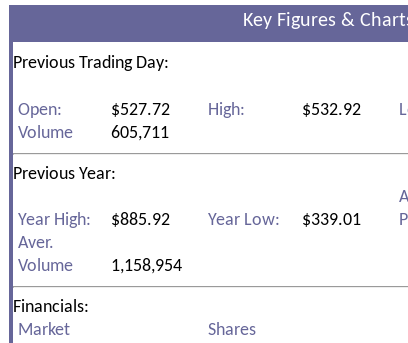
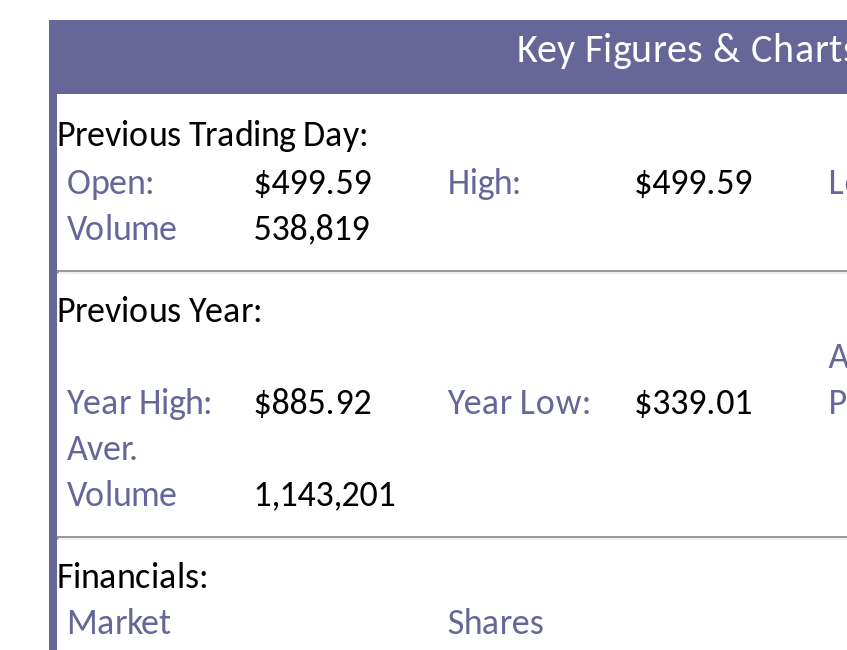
- $527.72
+ $499.59

- $532.92
+ $499.59

- 605,711
+ 538,819

- 1,158,954
+ 1,143,201
